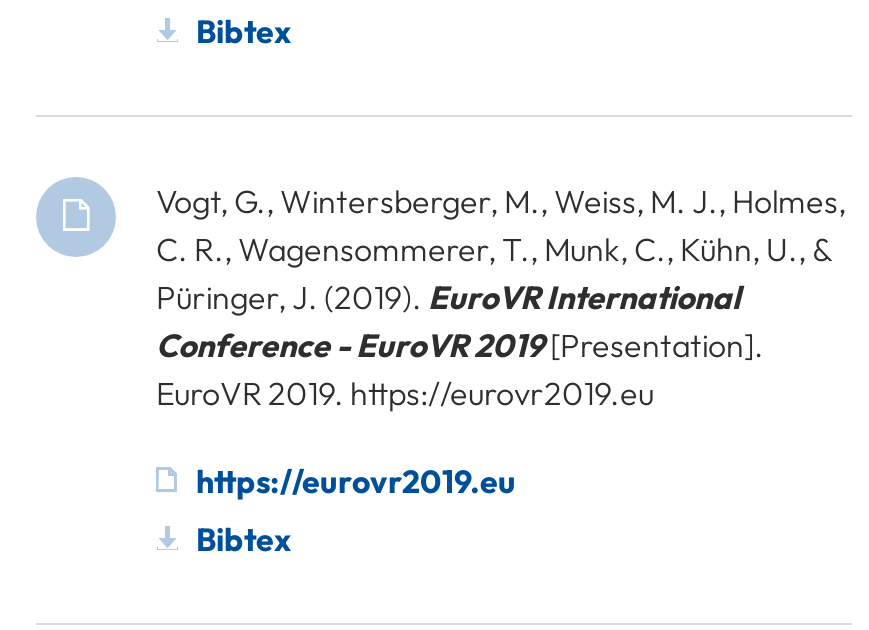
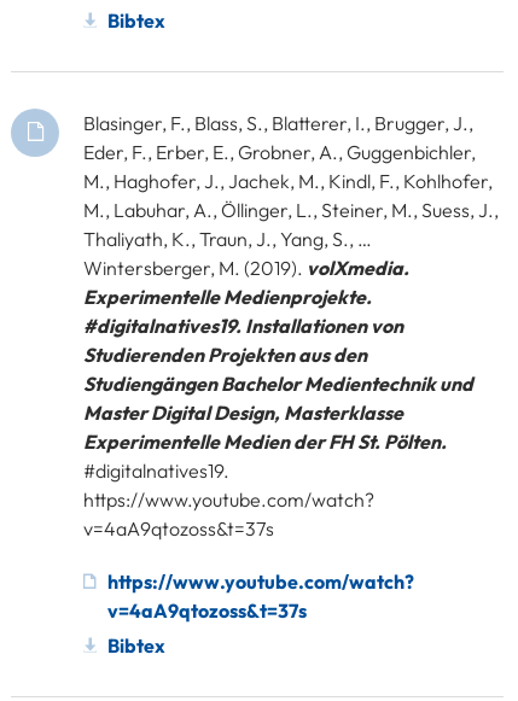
- Vogt, G., Wintersberger, M., Weiss, M. J., Holmes,
- C. R., Wagensommerer, T., Munk, C., Kühn, U., &
- Püringer, J. (2019). EuroVR International
- Conference - EuroVR 2019[Presentation].
- EuroVR 2019. https://eurovr2019.eu
+ Blasinger, F., Blass, S., Blatterer, I., Brugger, J.,
+ Eder, F., Erber, E., Grobner, A., Guggenbichler,
+ M., Haghofer, J., Jachek, M., Kindl, F., Kohlhofer,
+ M., Labuhar, A., Öllinger, L., Steiner, M., Suess, J.,
+ Thaliyath, K., Traun, J., Yang, S., …
+ Wintersberger, M. (2019). volXmedia.
+ Experimentelle Medienprojekte.
+ #digitalnatives19. Installationen von
+ Studierenden Projekten aus den
+ Studiengängen Bachelor Medientechnik und
+ Master Digital Design, Masterklasse
+ Experimentelle Medien der FH St. Pölten.
+ #digitalnatives19.
+ https://www.youtube.com/watch?
+ v=4aA9qtozoss&t=37s

- https://eurovr2019.eu
+ https://www.youtube.com/watch?
+ v=4aA9qtozoss&t=37s
